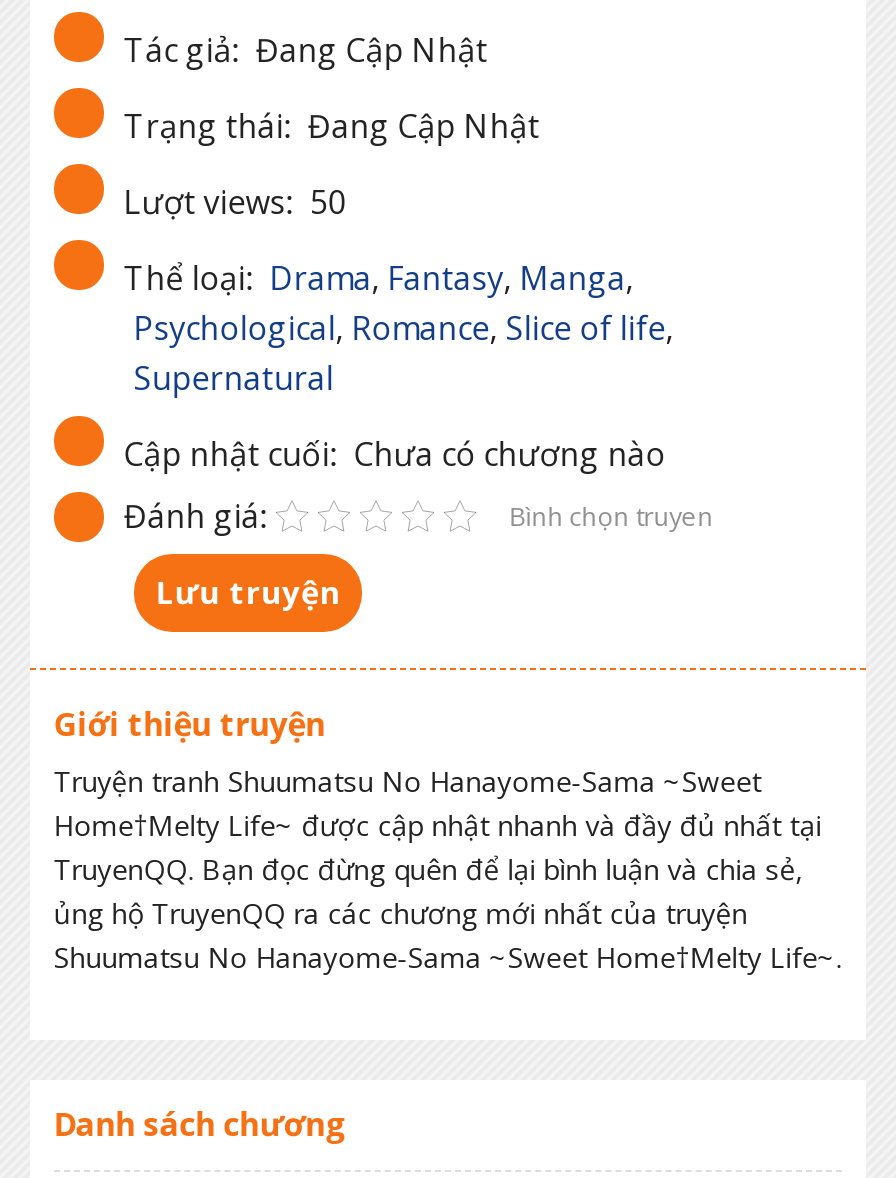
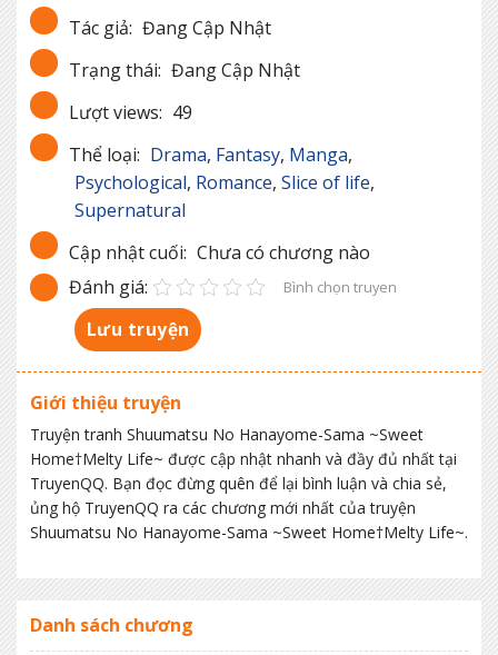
- Lượt views: 50
+ Lượt views: 49
